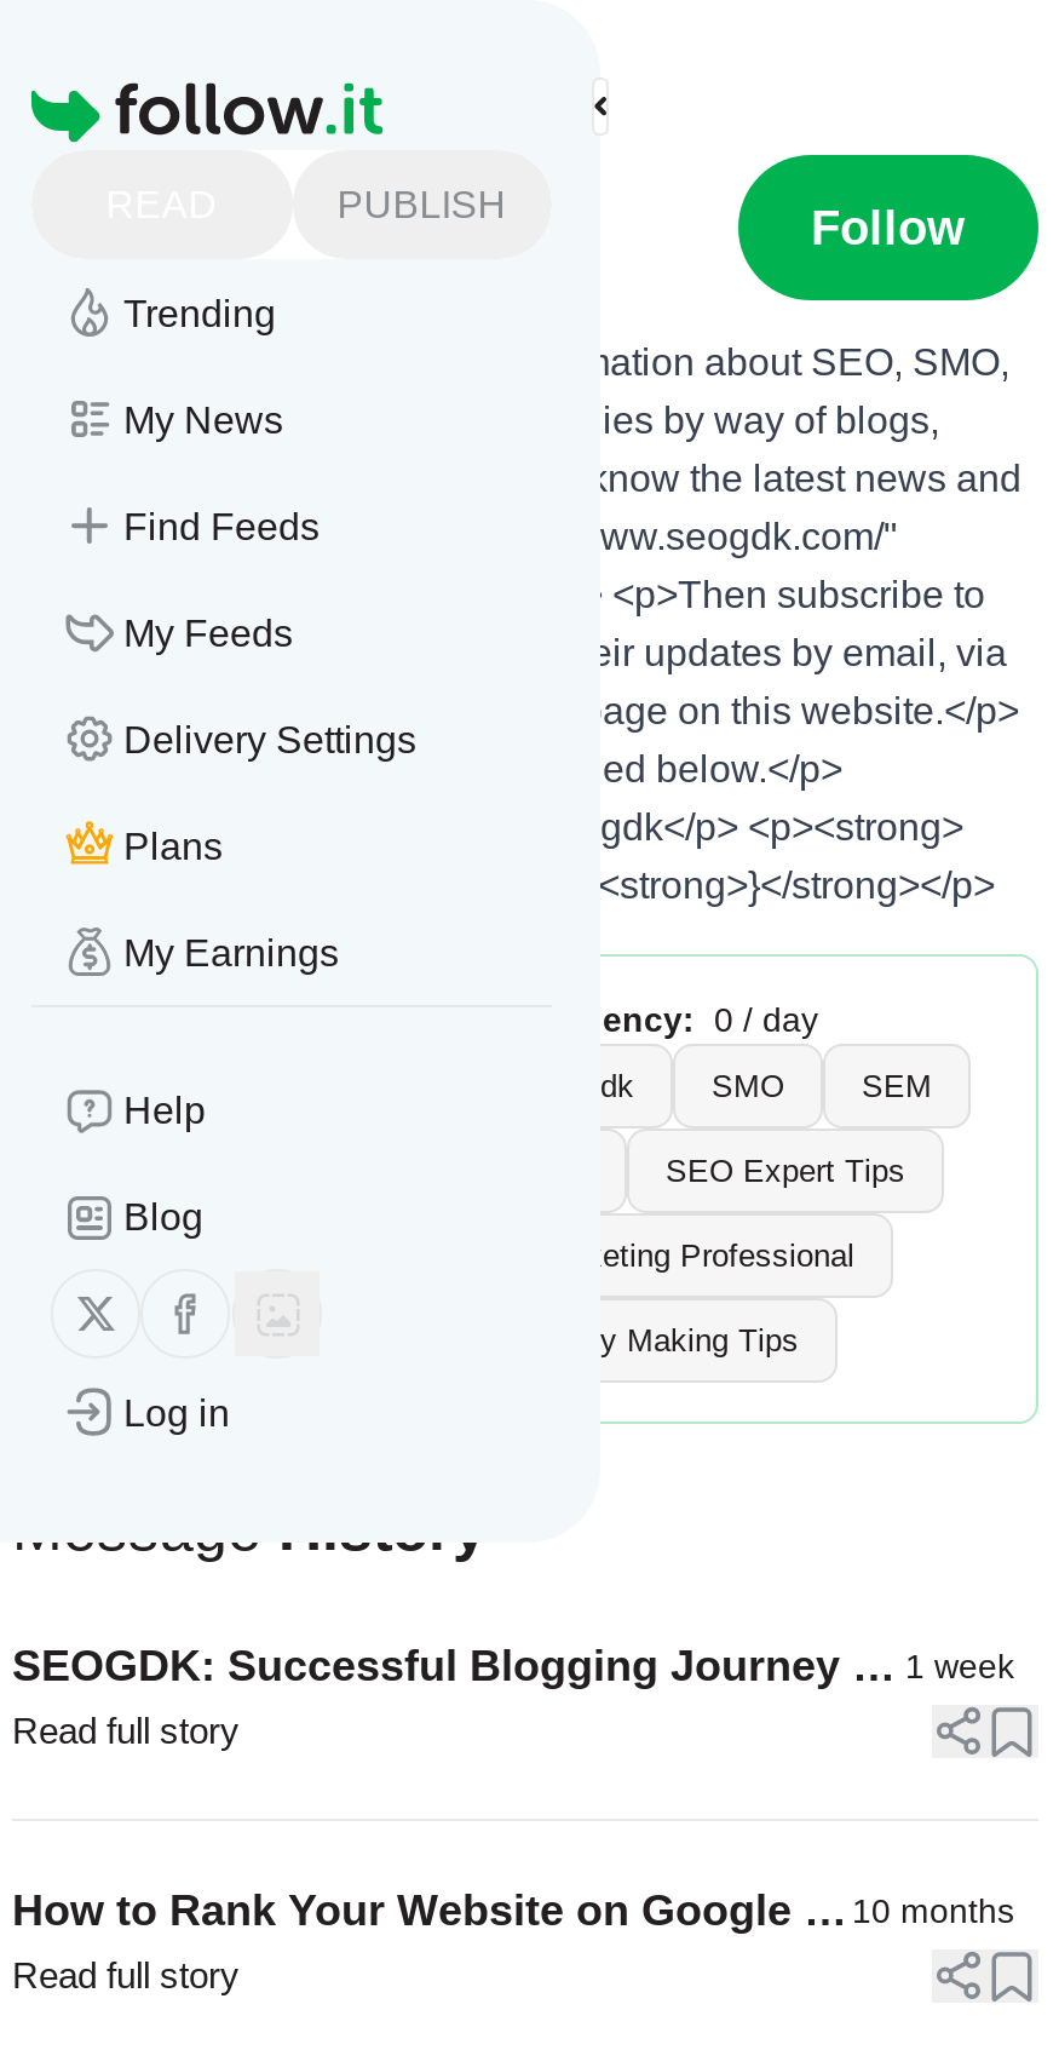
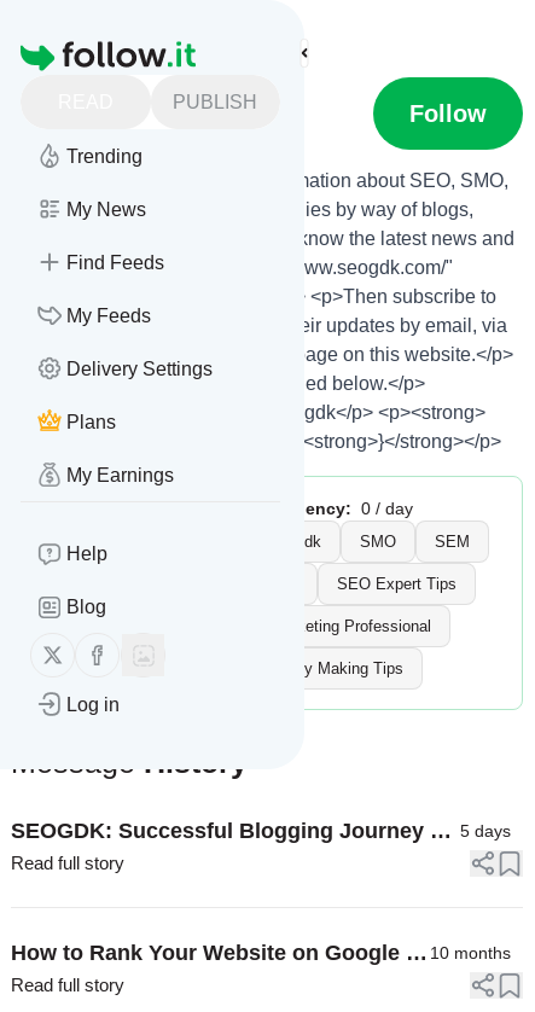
- 1 week
+ 5 days
